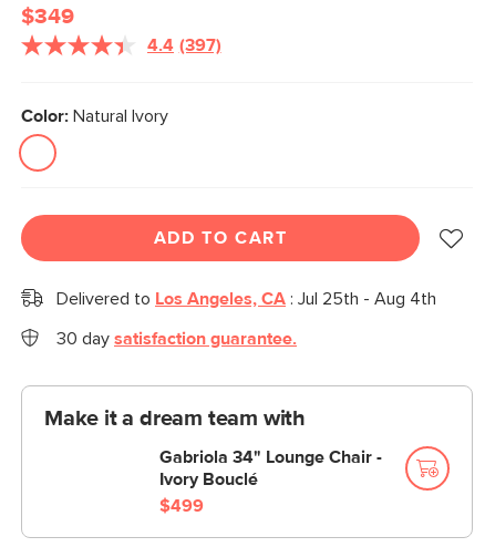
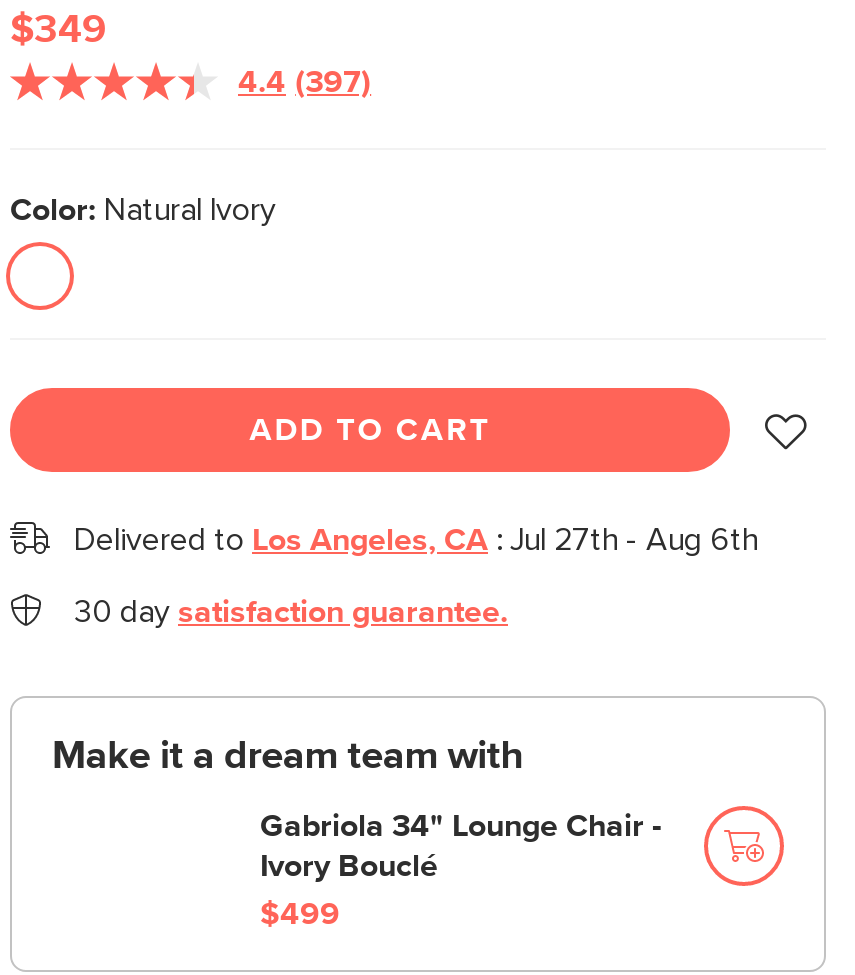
- Delivered to Los Angeles, CA: Jul 25th - Aug 4th
+ Delivered to Los Angeles, CA: Jul 27th - Aug 6th
